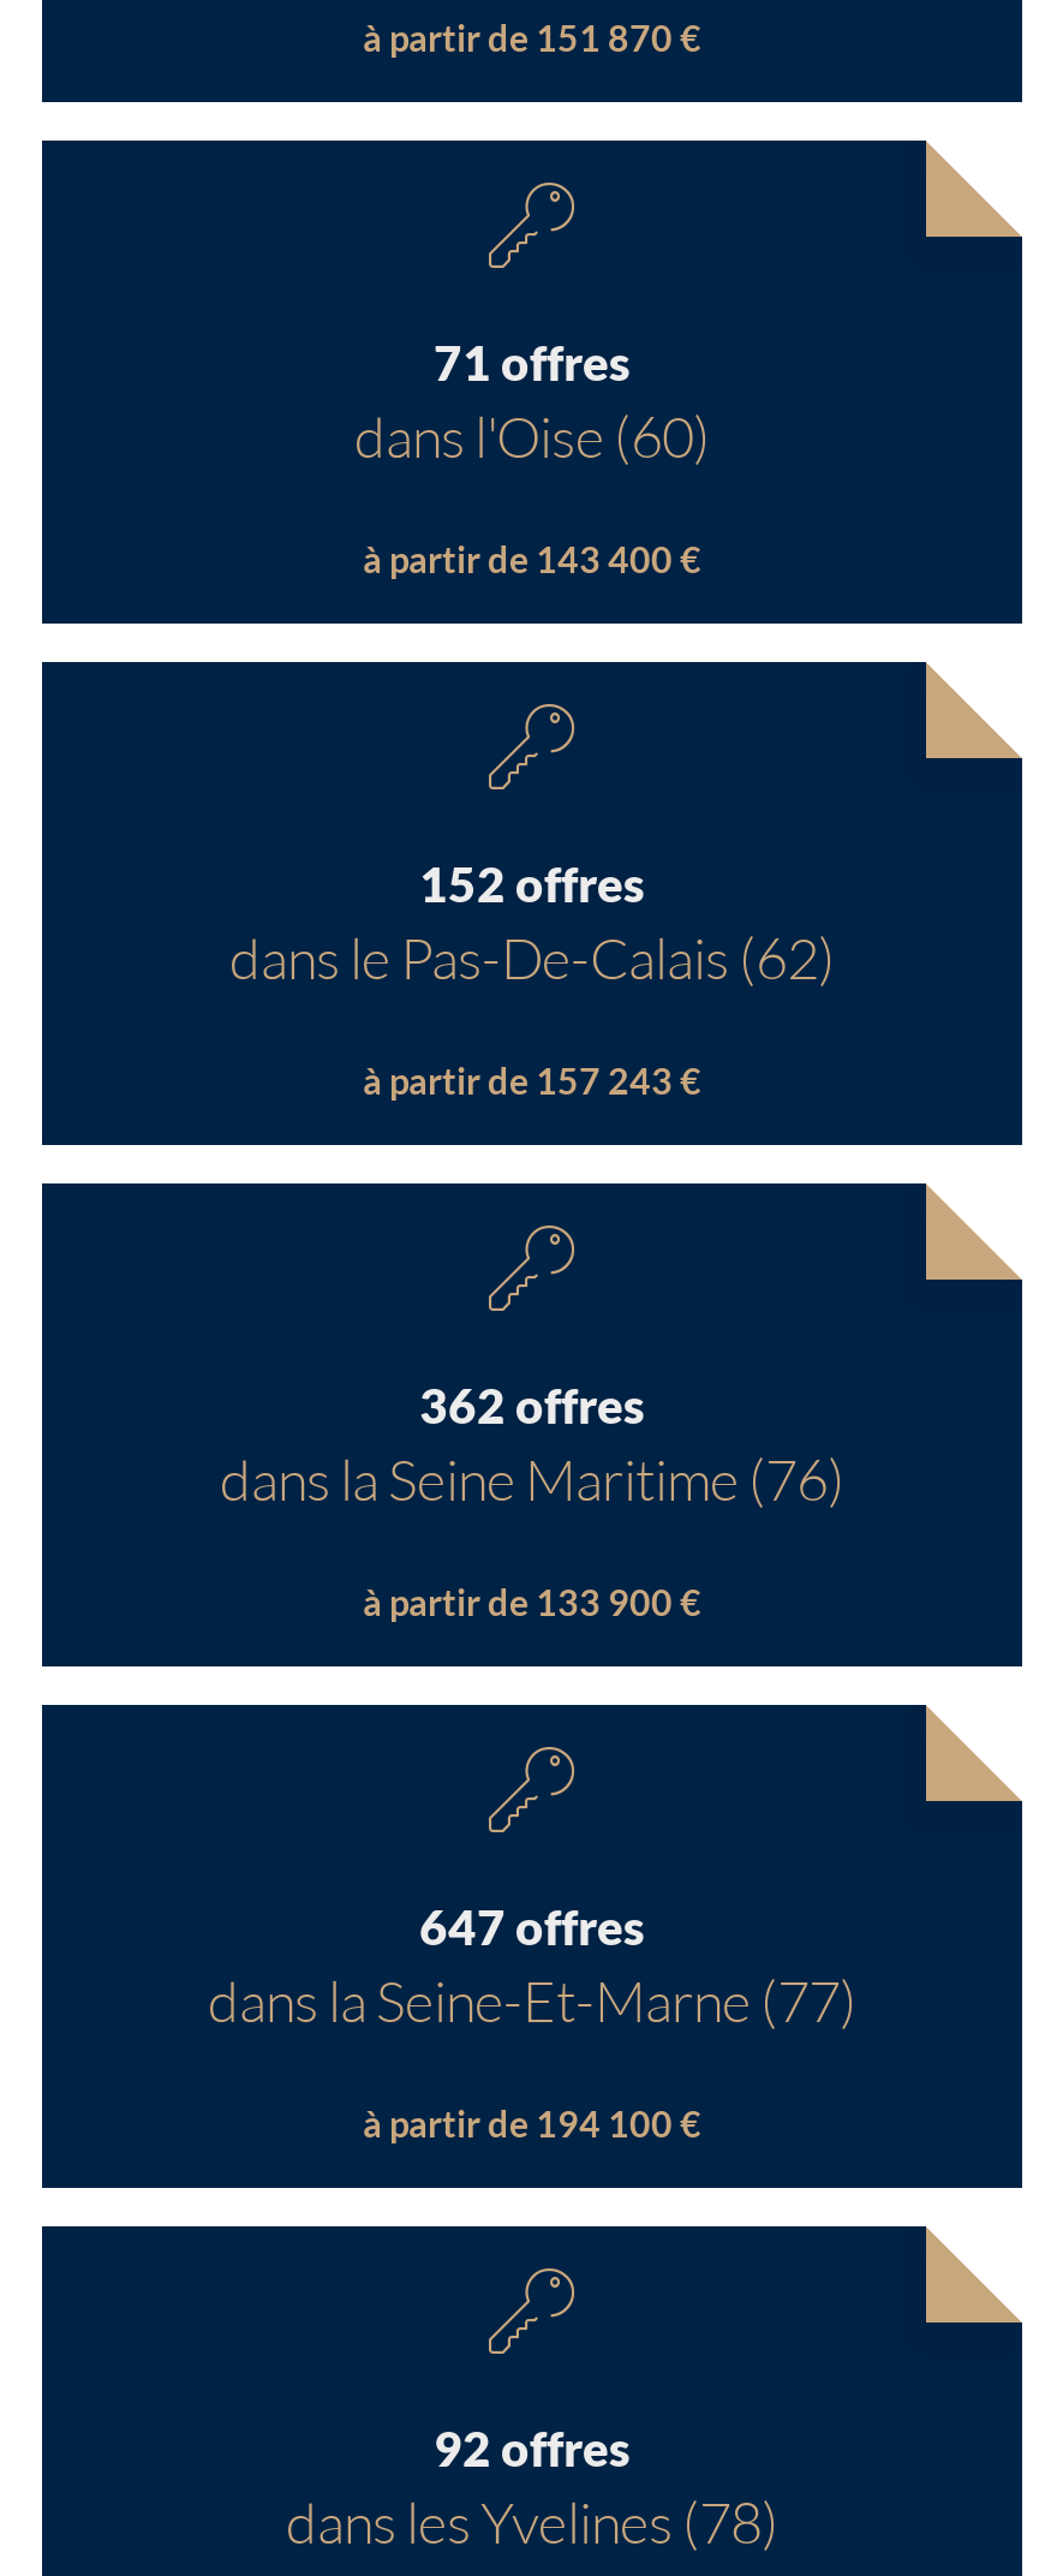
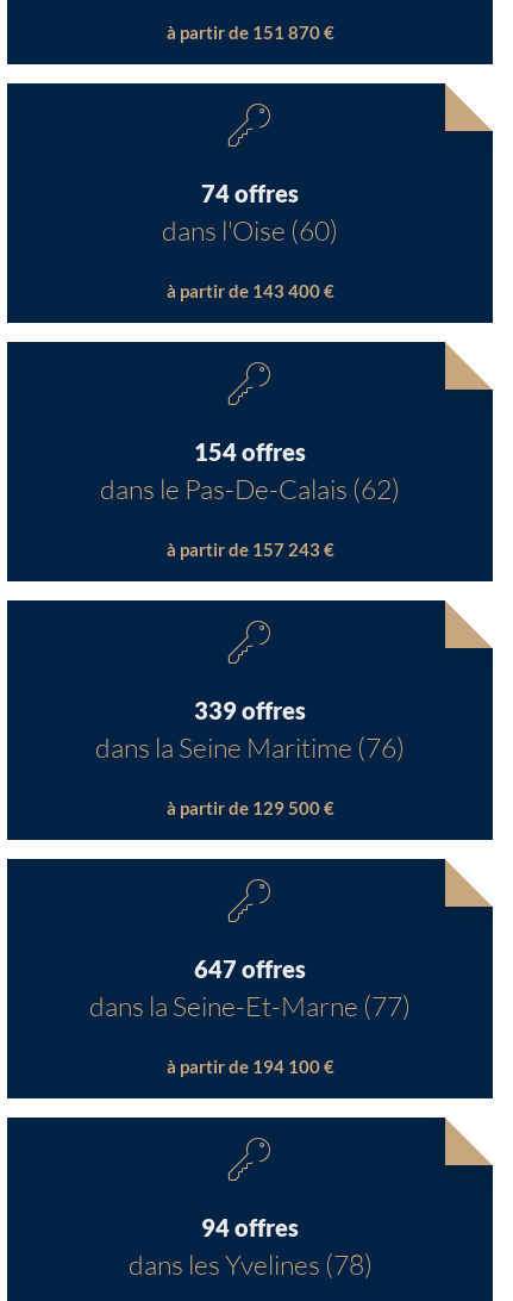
- 71 offres
+ 74 offres

- 152 offres
+ 154 offres

- 362 offres
+ 339 offres

- à partir de 133 900 €
+ à partir de 129 500 €

- 92 offres
+ 94 offres
